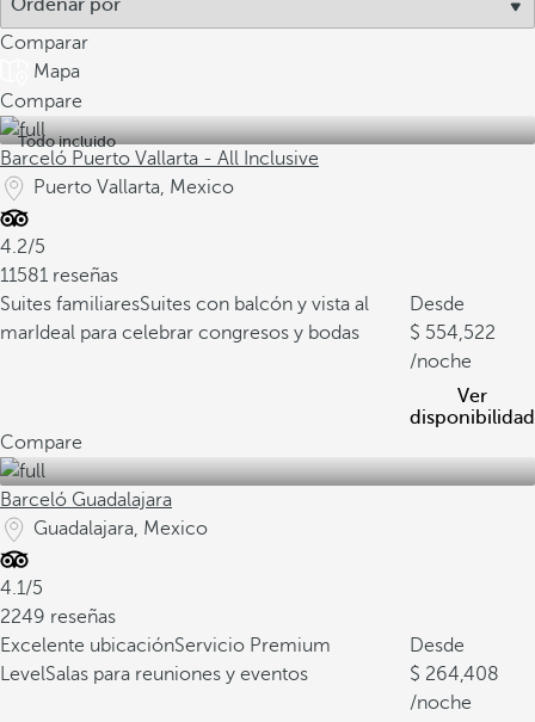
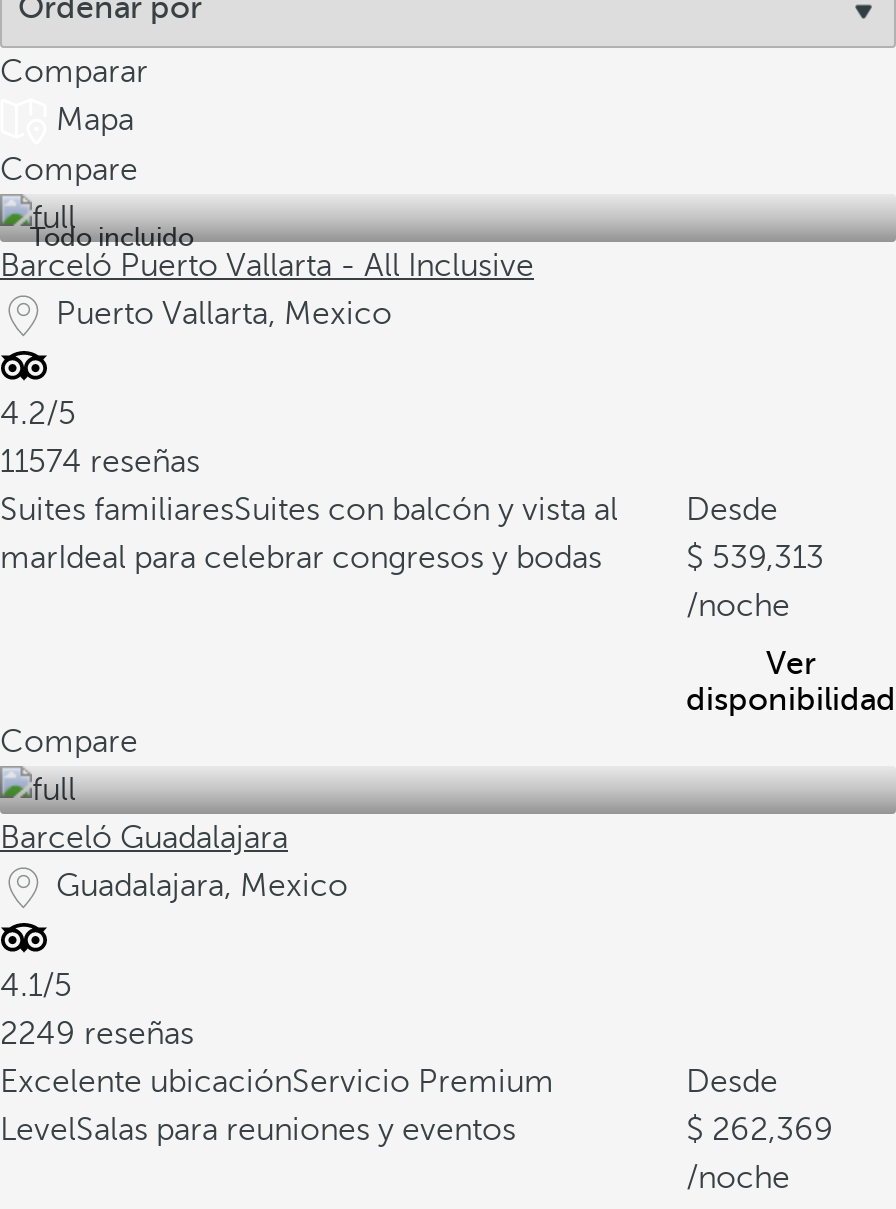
- 11581 reseñas
+ 11574 reseñas

- 554,522
+ 539,313

- 264,408
+ 262,369
